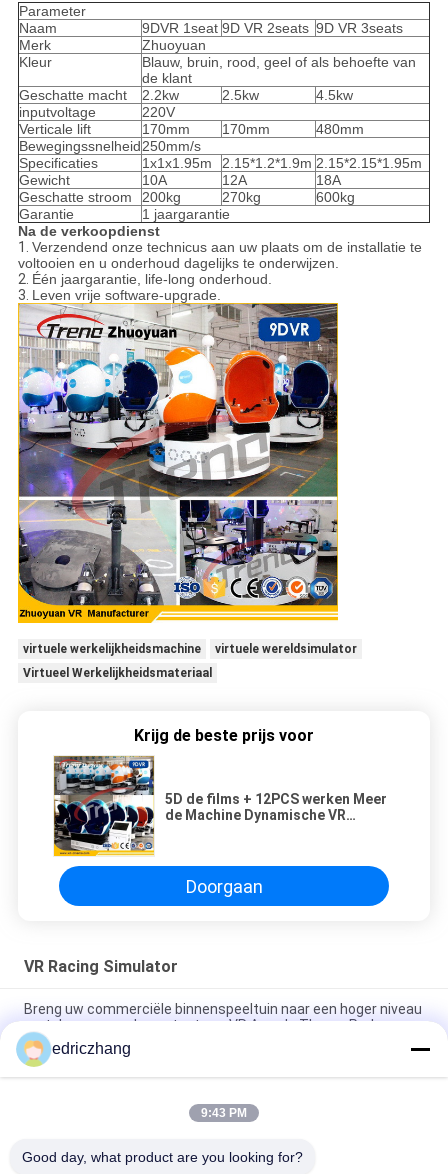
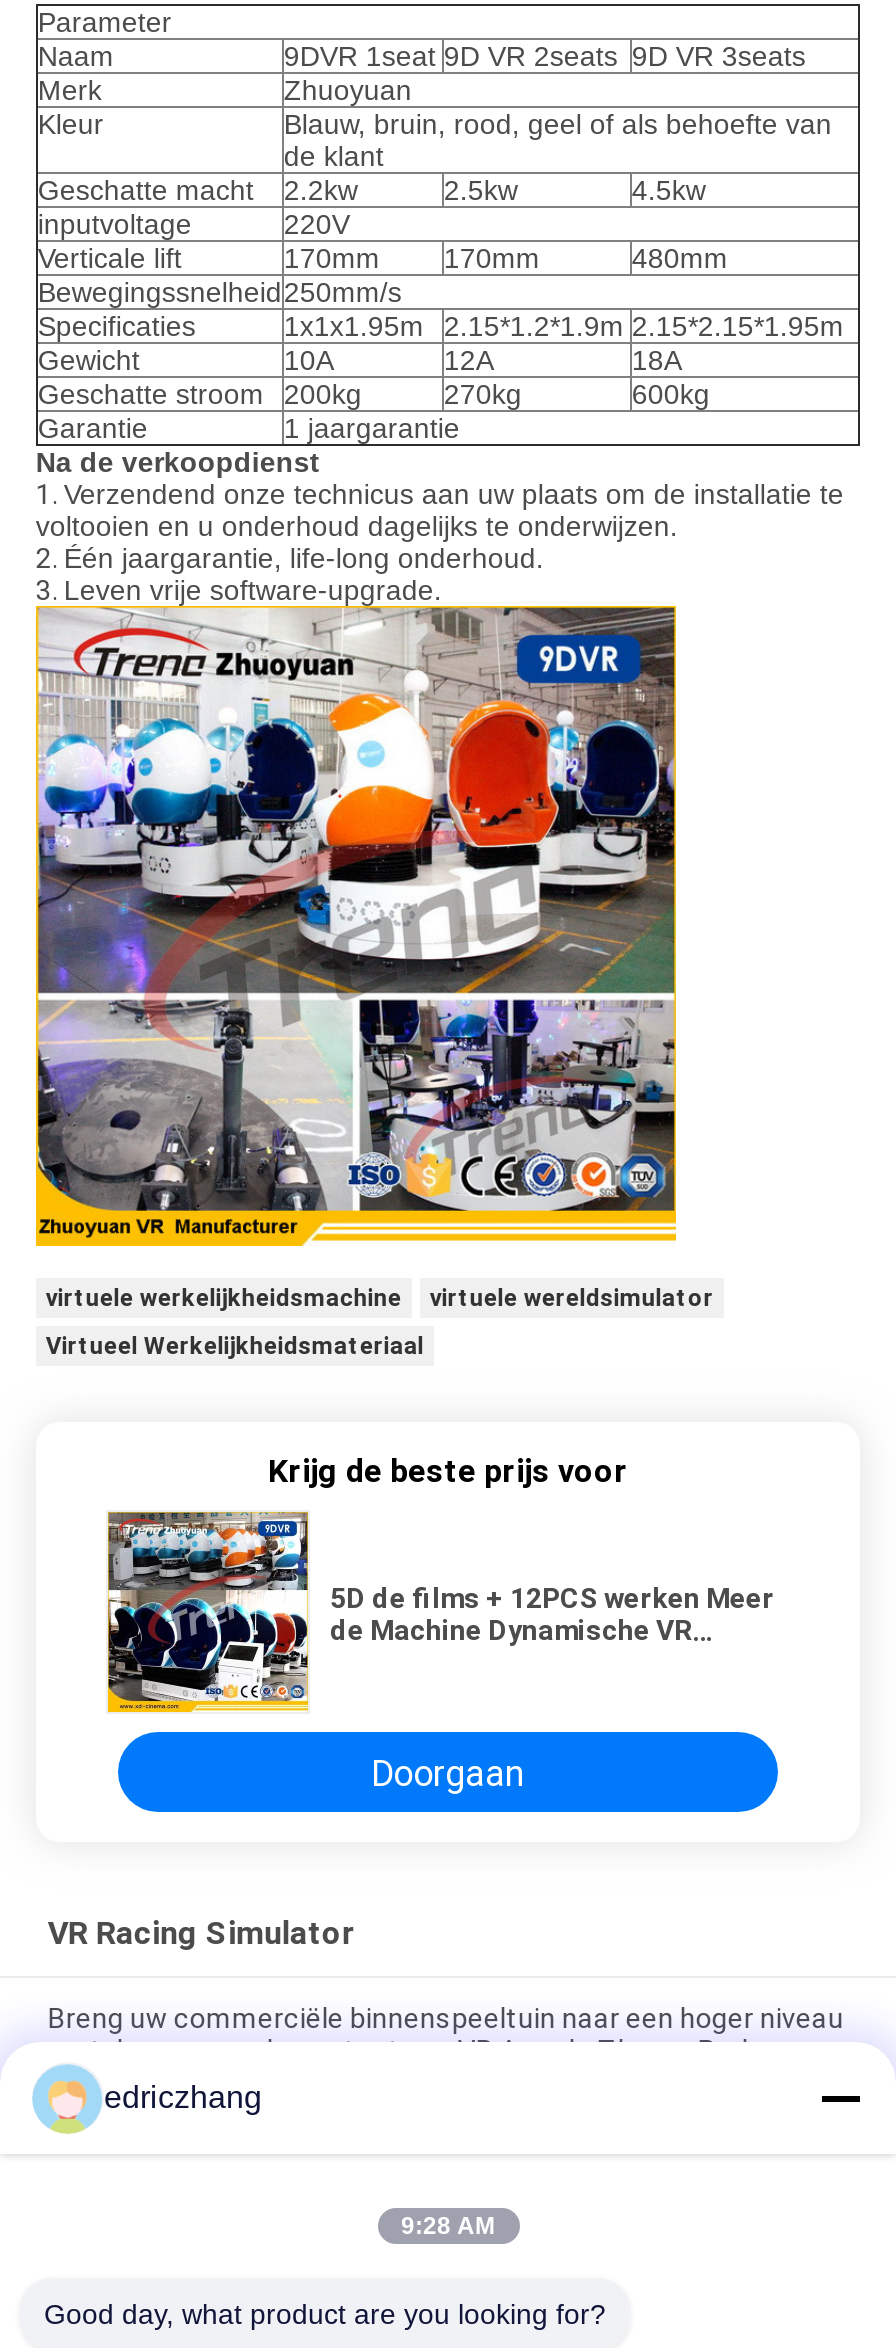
- 9:43 PM
+ 9:28 AM
